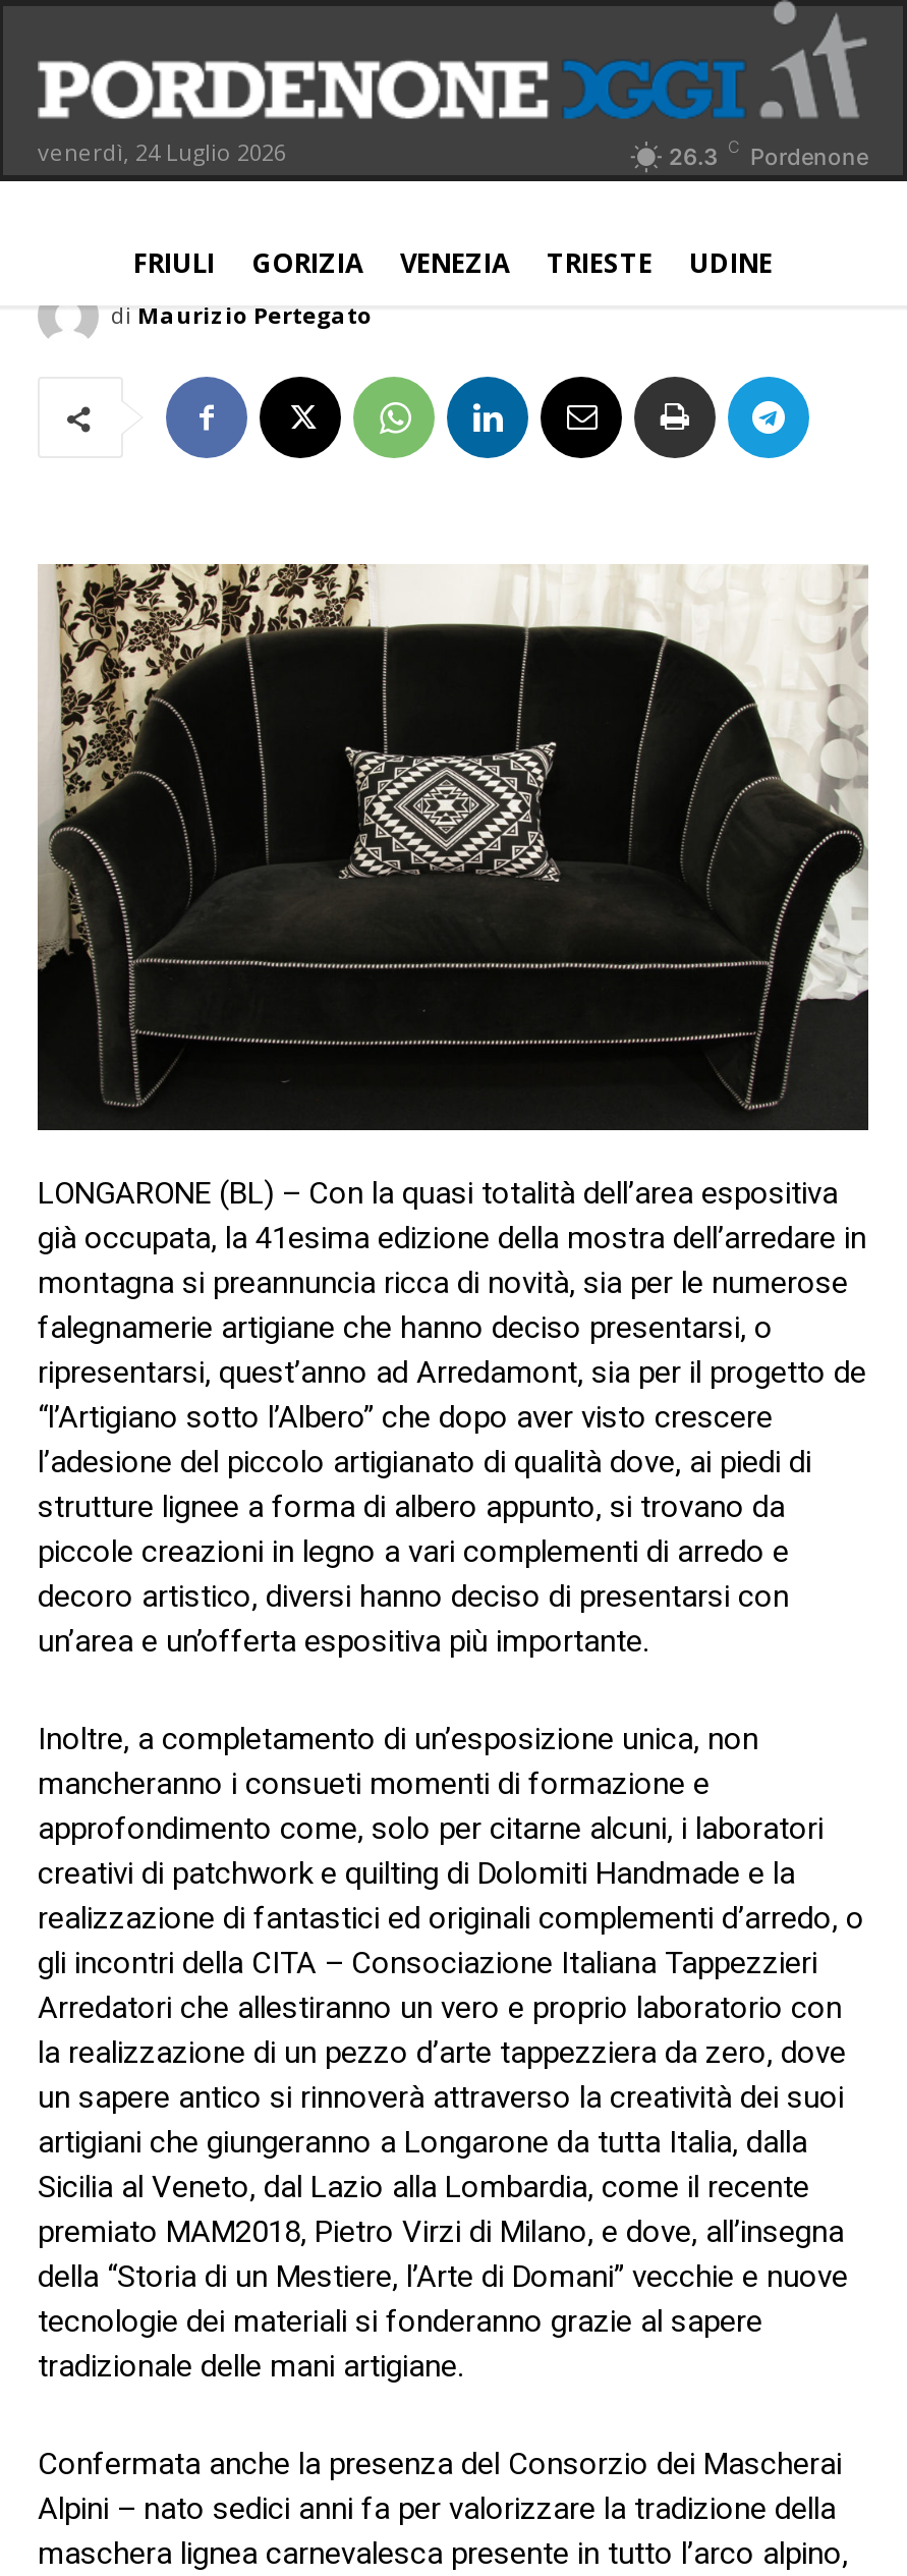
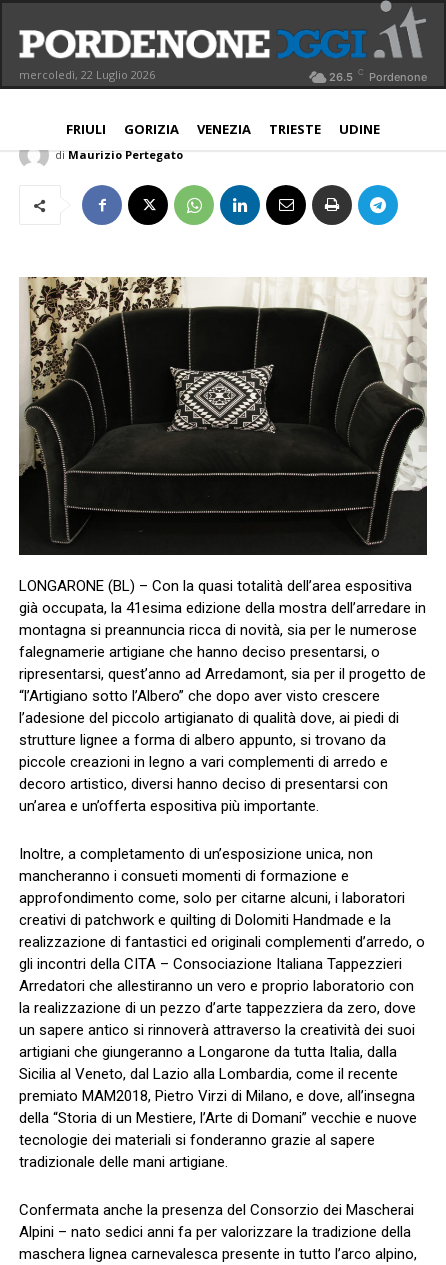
- venerdì, 24 Luglio 2026
+ mercoledì, 22 Luglio 2026

- 26.3 C Pordenone
+ 26.5 C Pordenone
